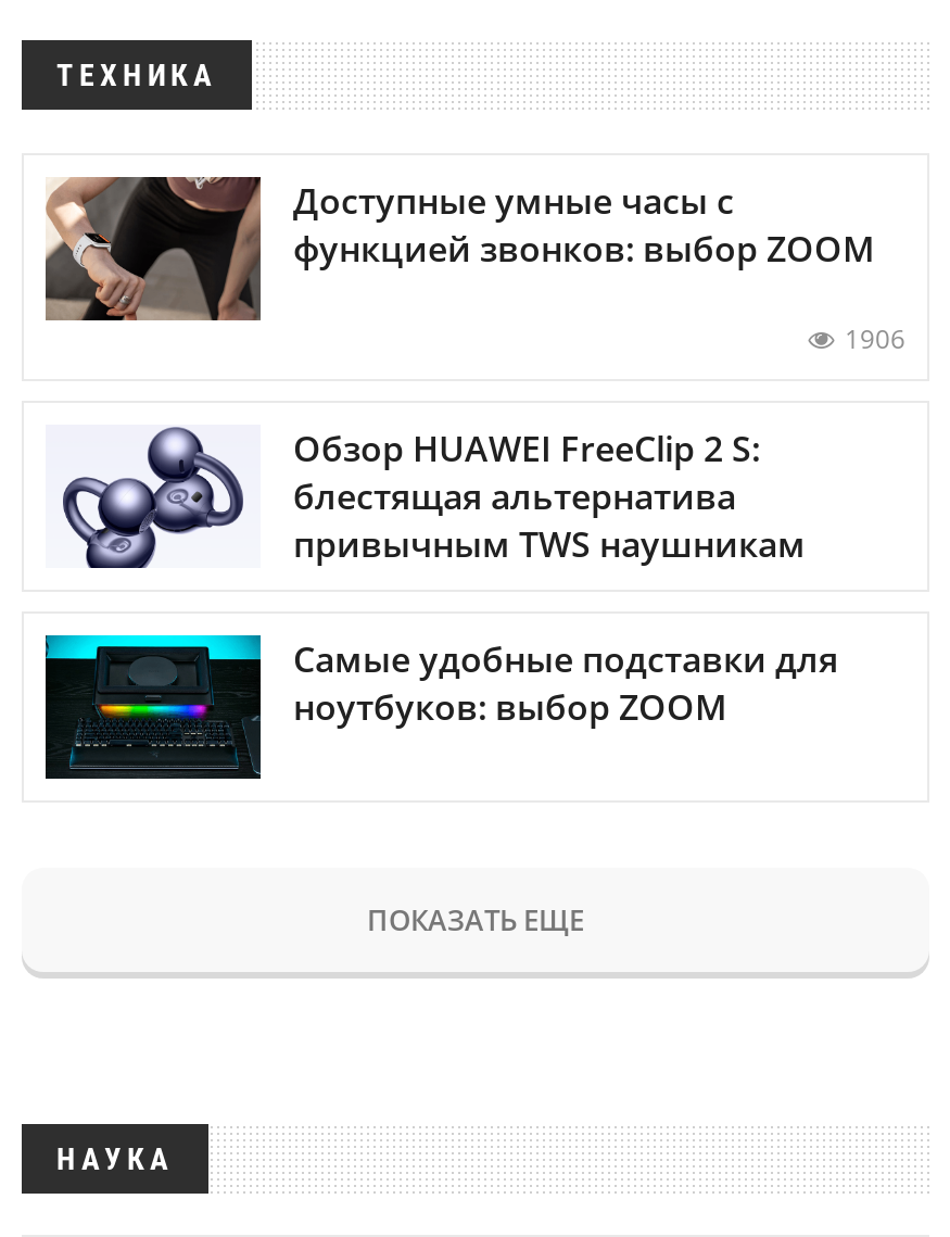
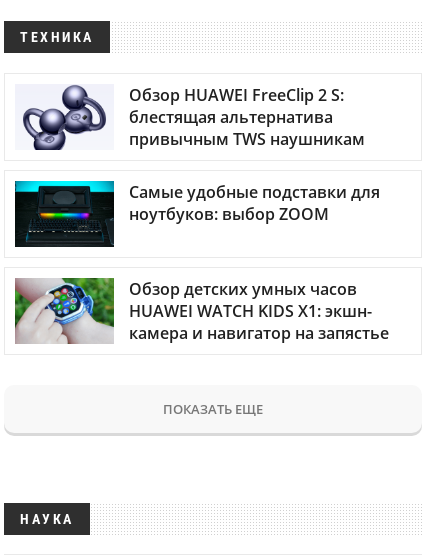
- [image]
- Доступные умные часы с
- функцией звонков: выбор ZOOM
- 1906

moved up: [image] | Обзор HUAWEI FreeClip 2 S: | блестящая альтернатива | привычным TWS наушникам | Самые удобные подставки для | ноутбуков: выбор ZOOM

+ [image]
+ Обзор детских умных часов
+ HUAWEI WATCH KIDS X1: экшн-
+ камера и навигатор на запястье
